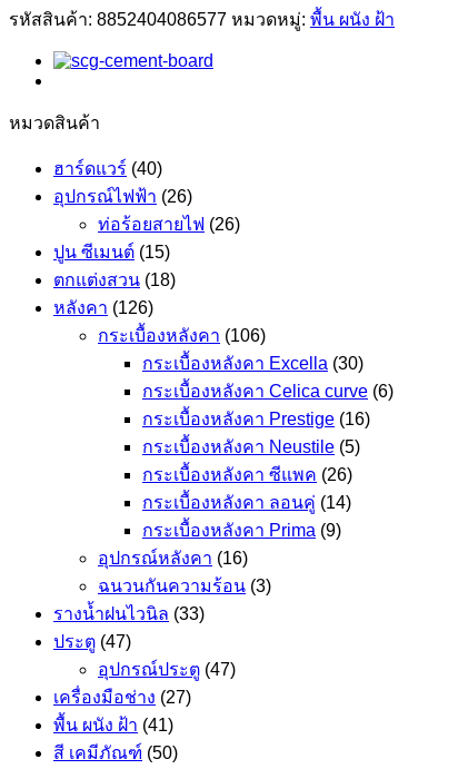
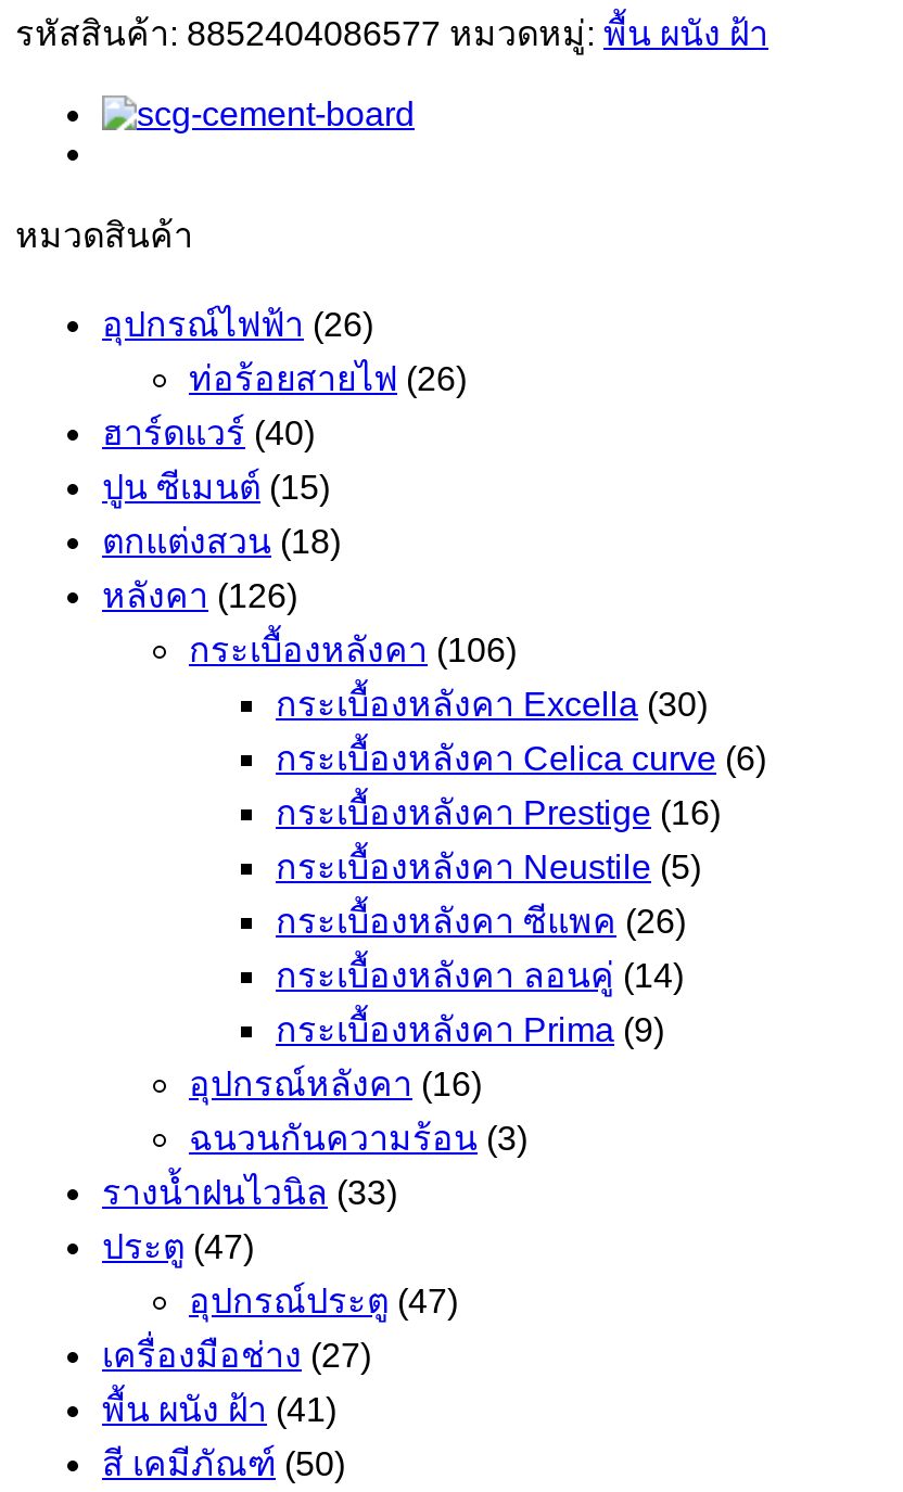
moved down: ฮาร์ดแวร์ (40)

moved up: อุปกรณ์ไฟฟ้า (26) | ท่อร้อยสายไฟ (26)
